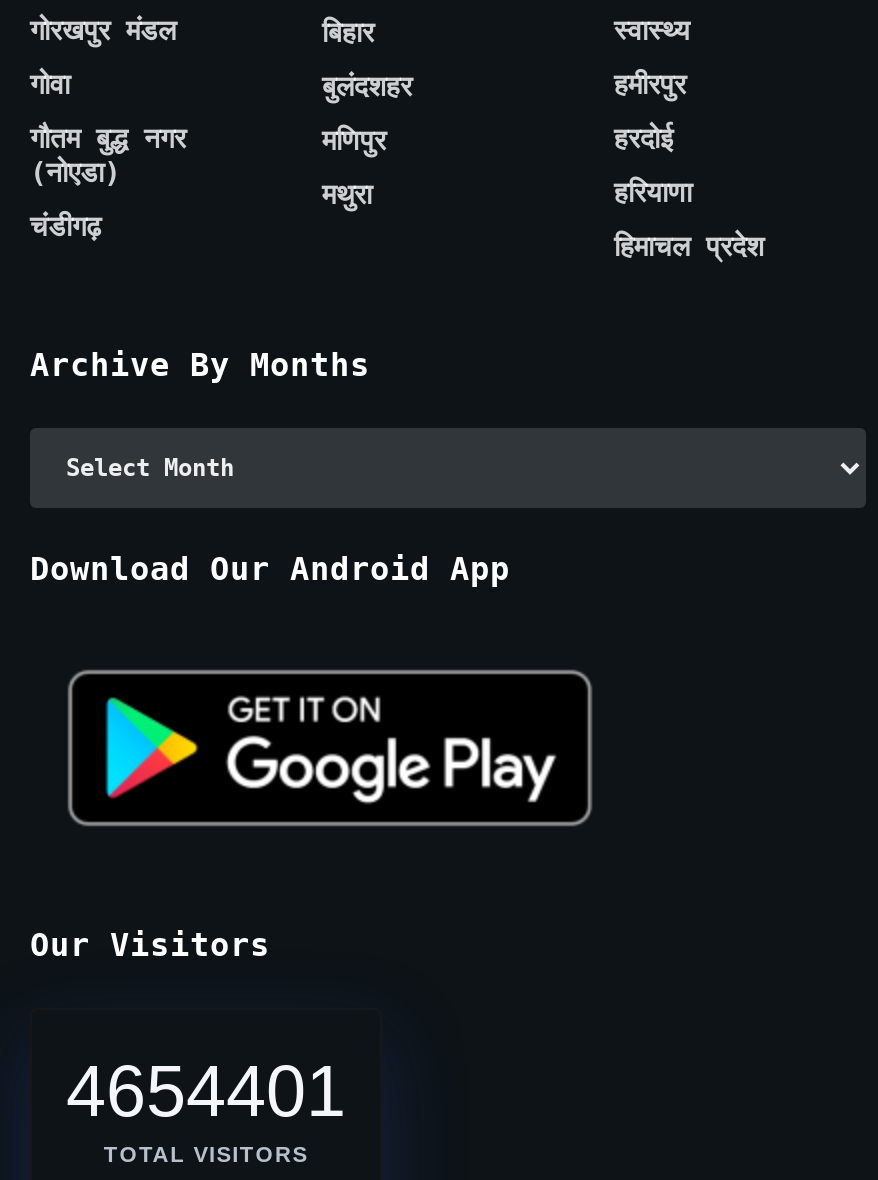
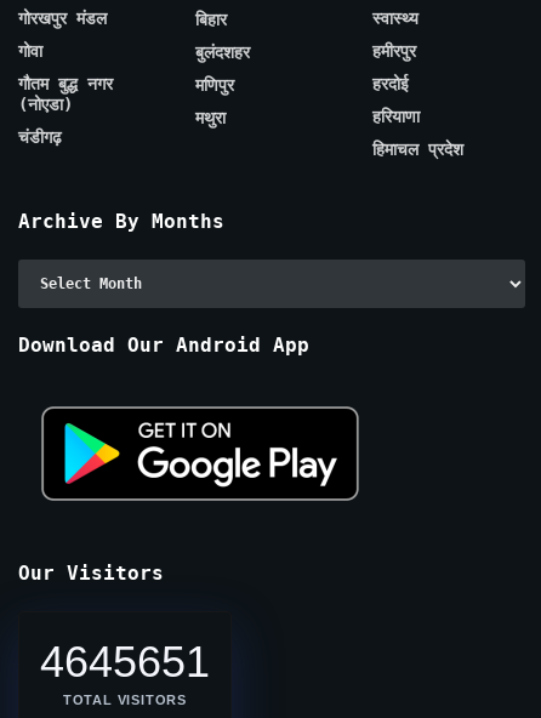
- 4654401
+ 4645651
